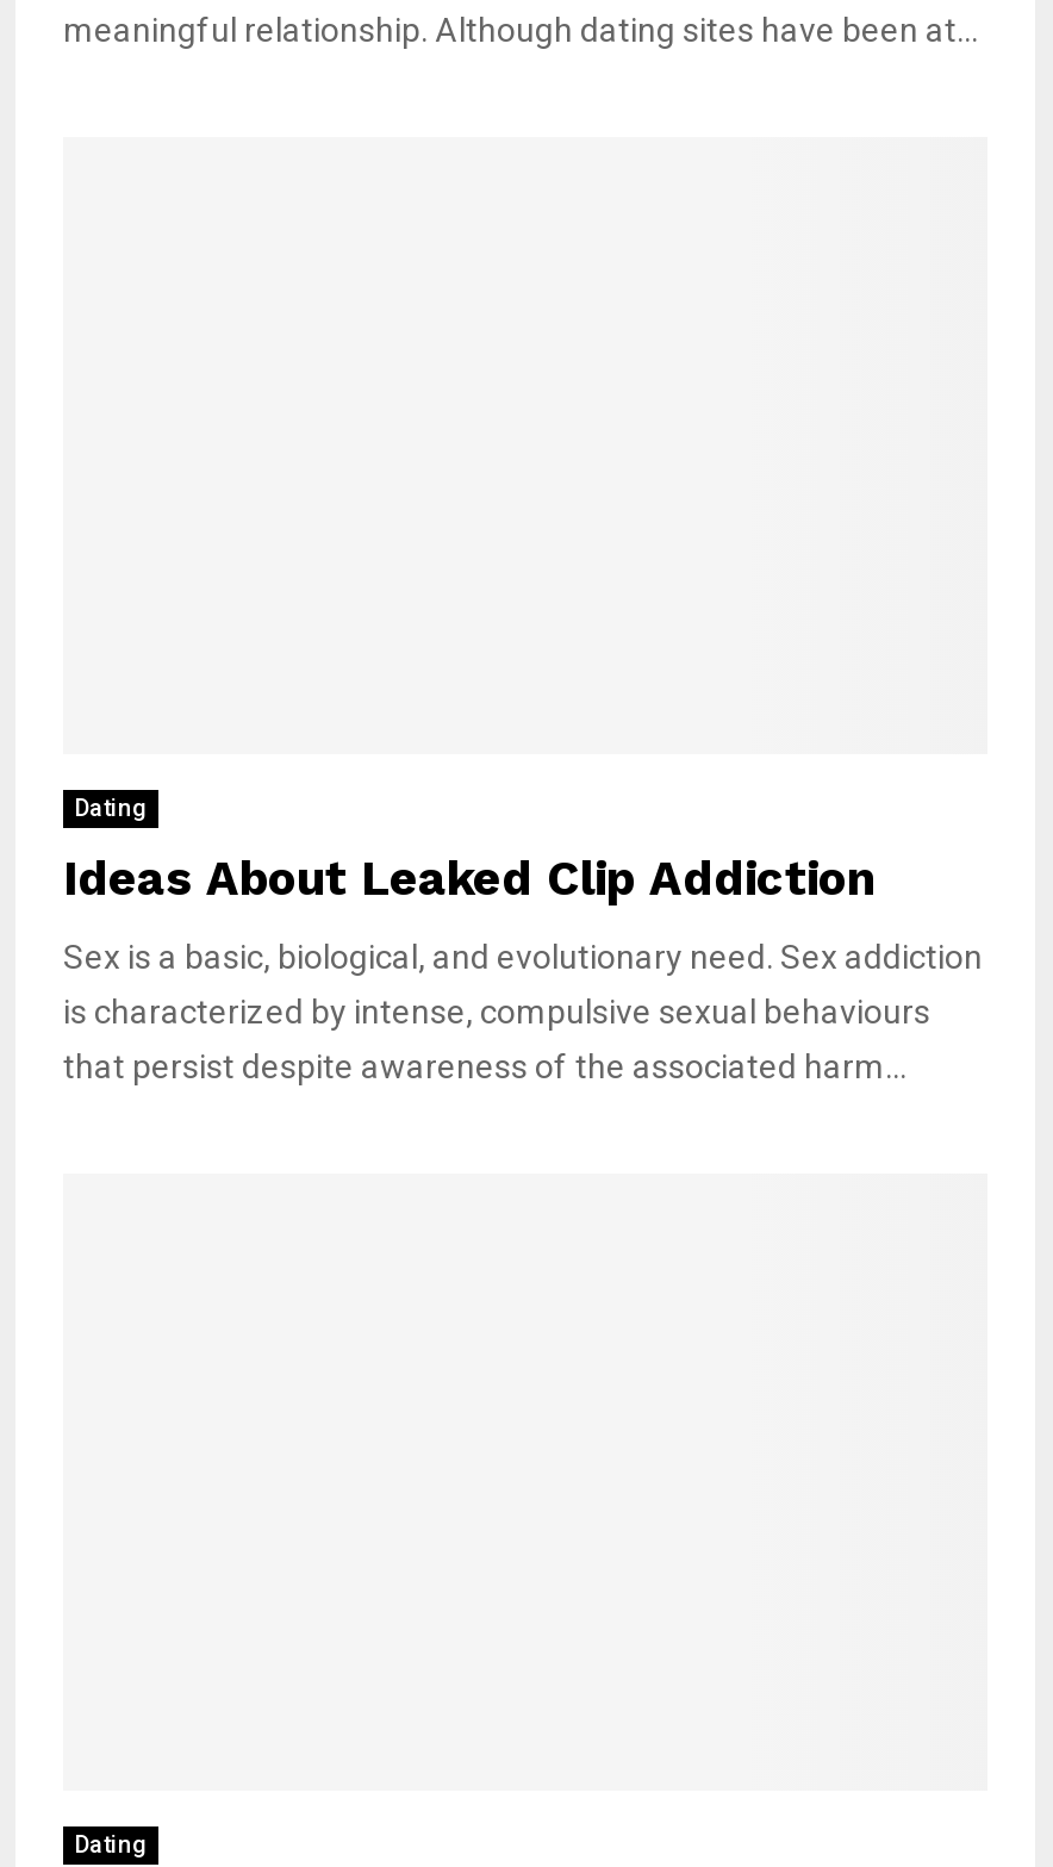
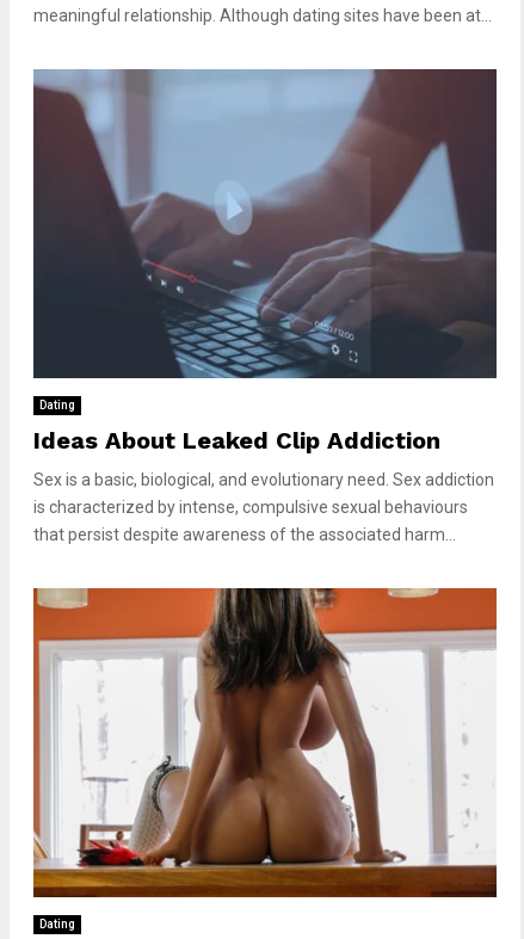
+ [image]

+ [image]
